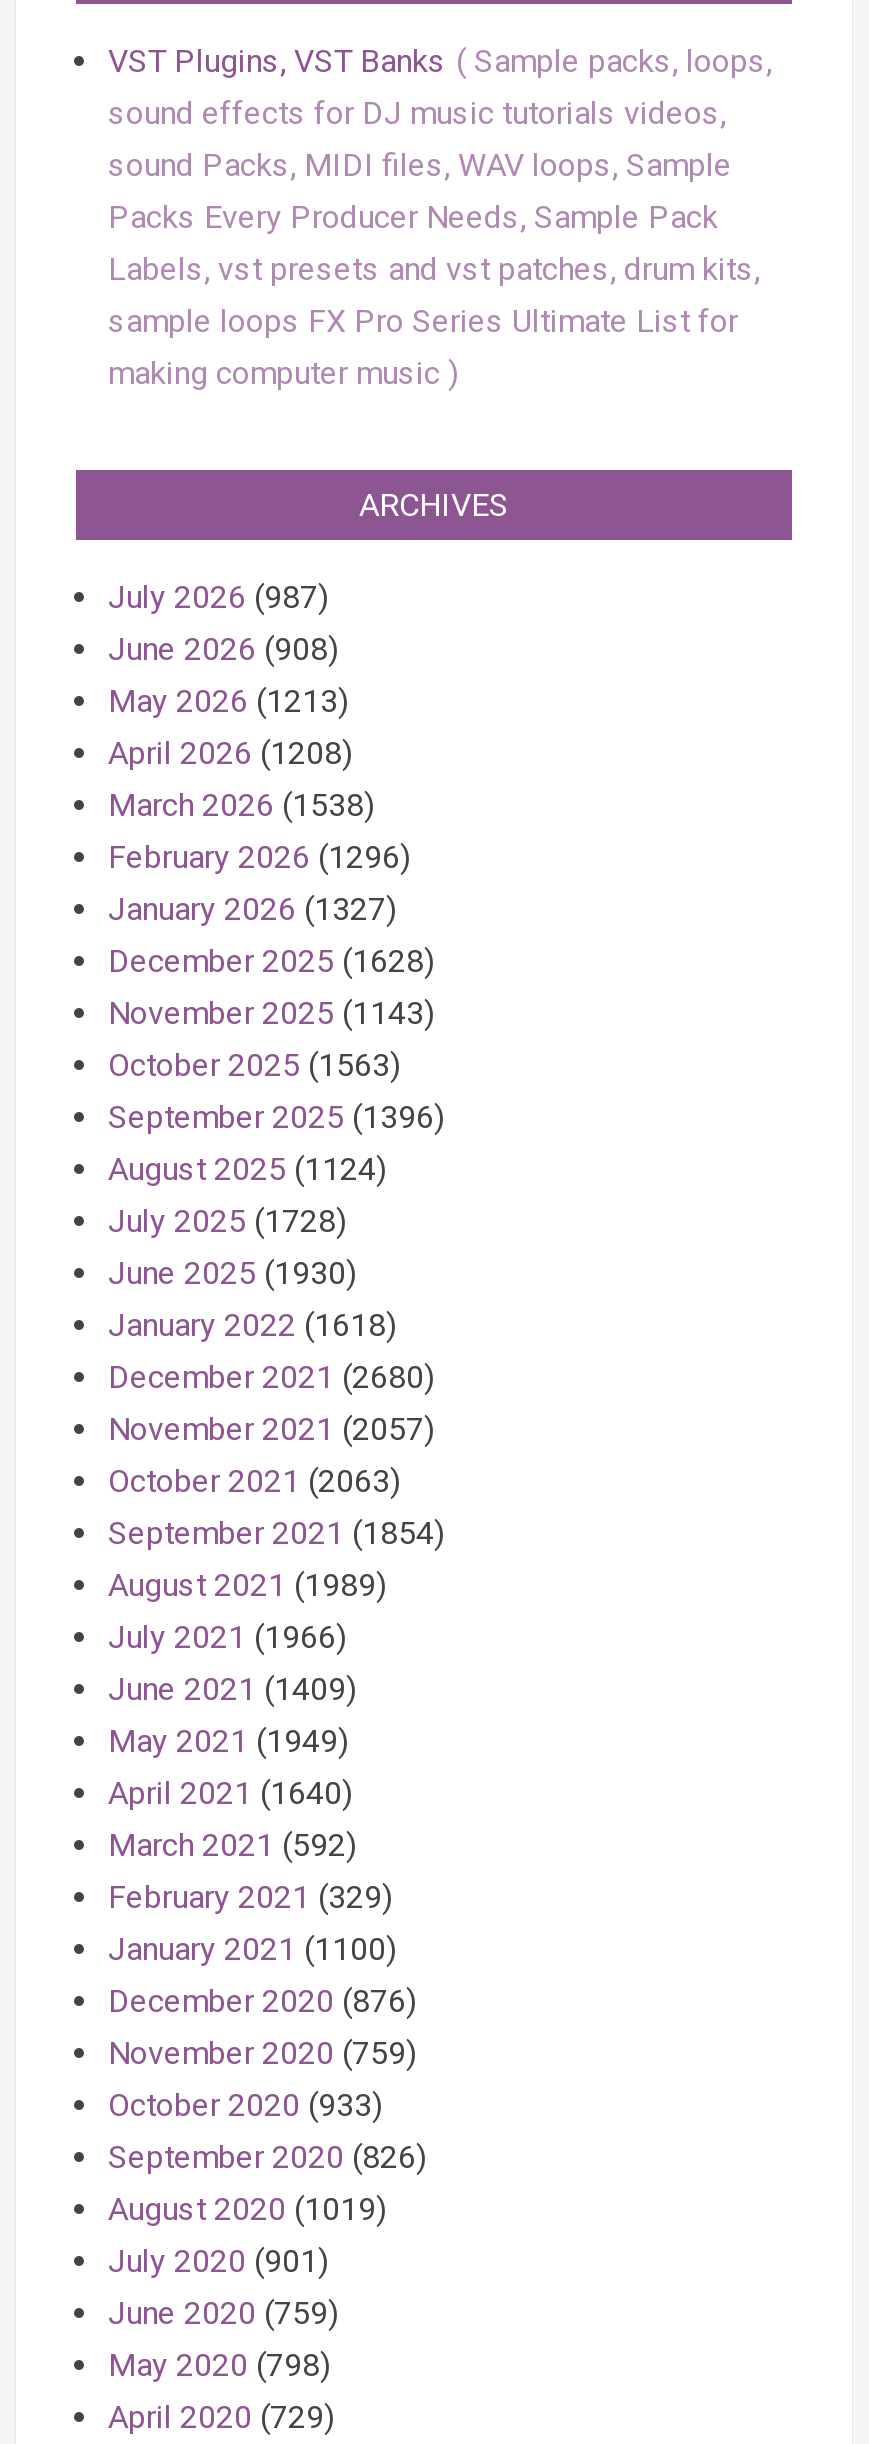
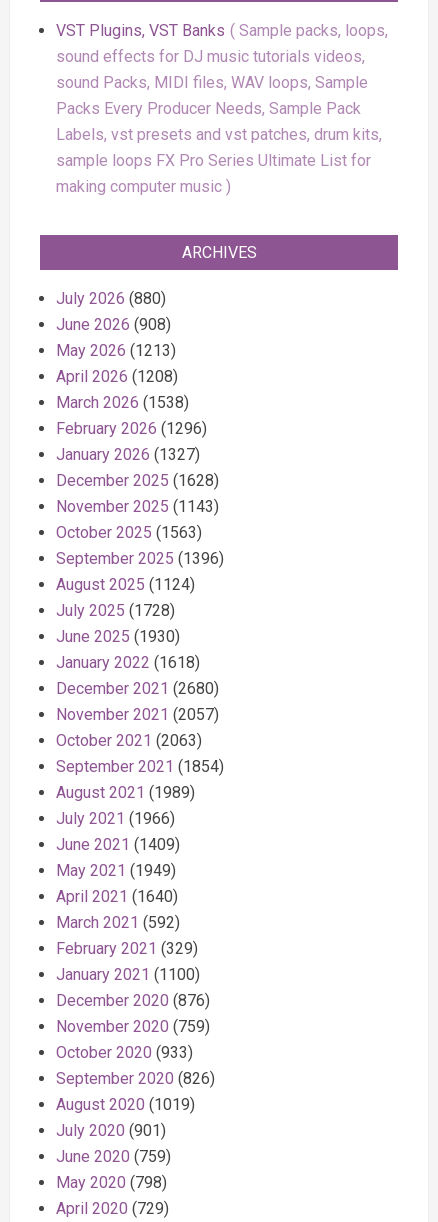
- July 2026 (987)
+ July 2026 (880)
